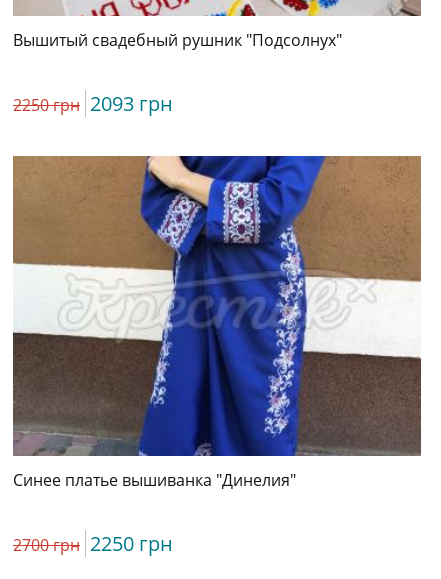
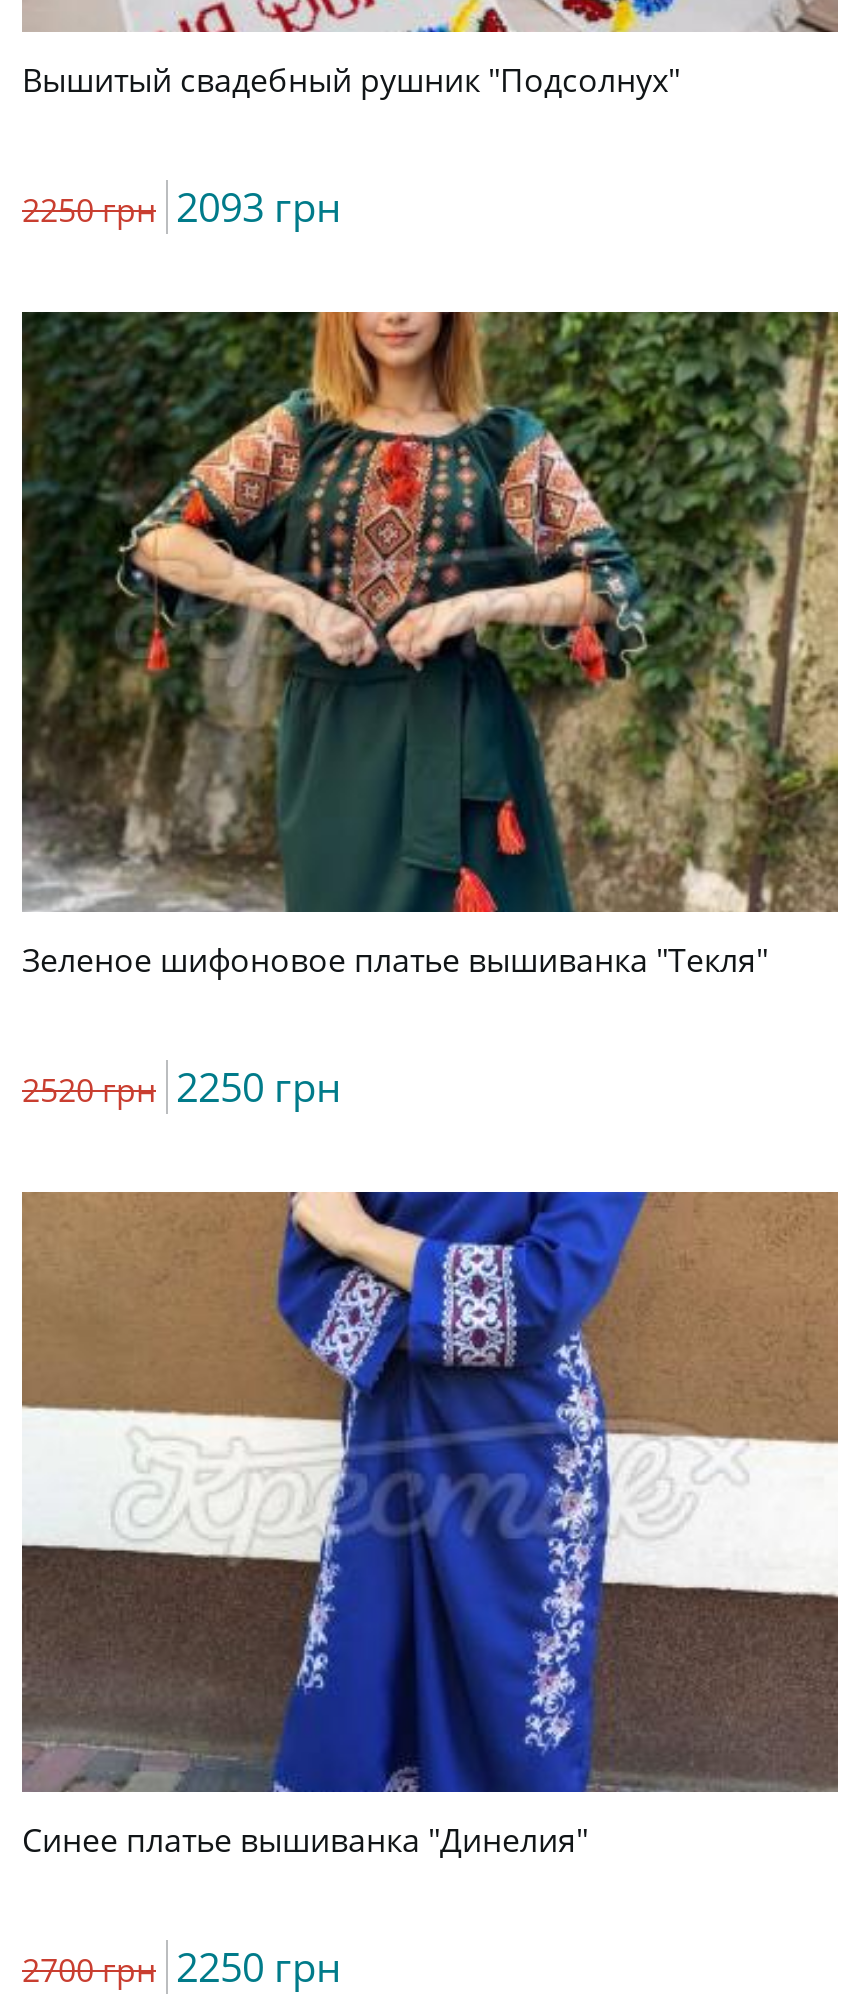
+ [image]
+ Зеленое шифоновое платье вышиванка "Текля"
+ 2520 грн 2250 грн
